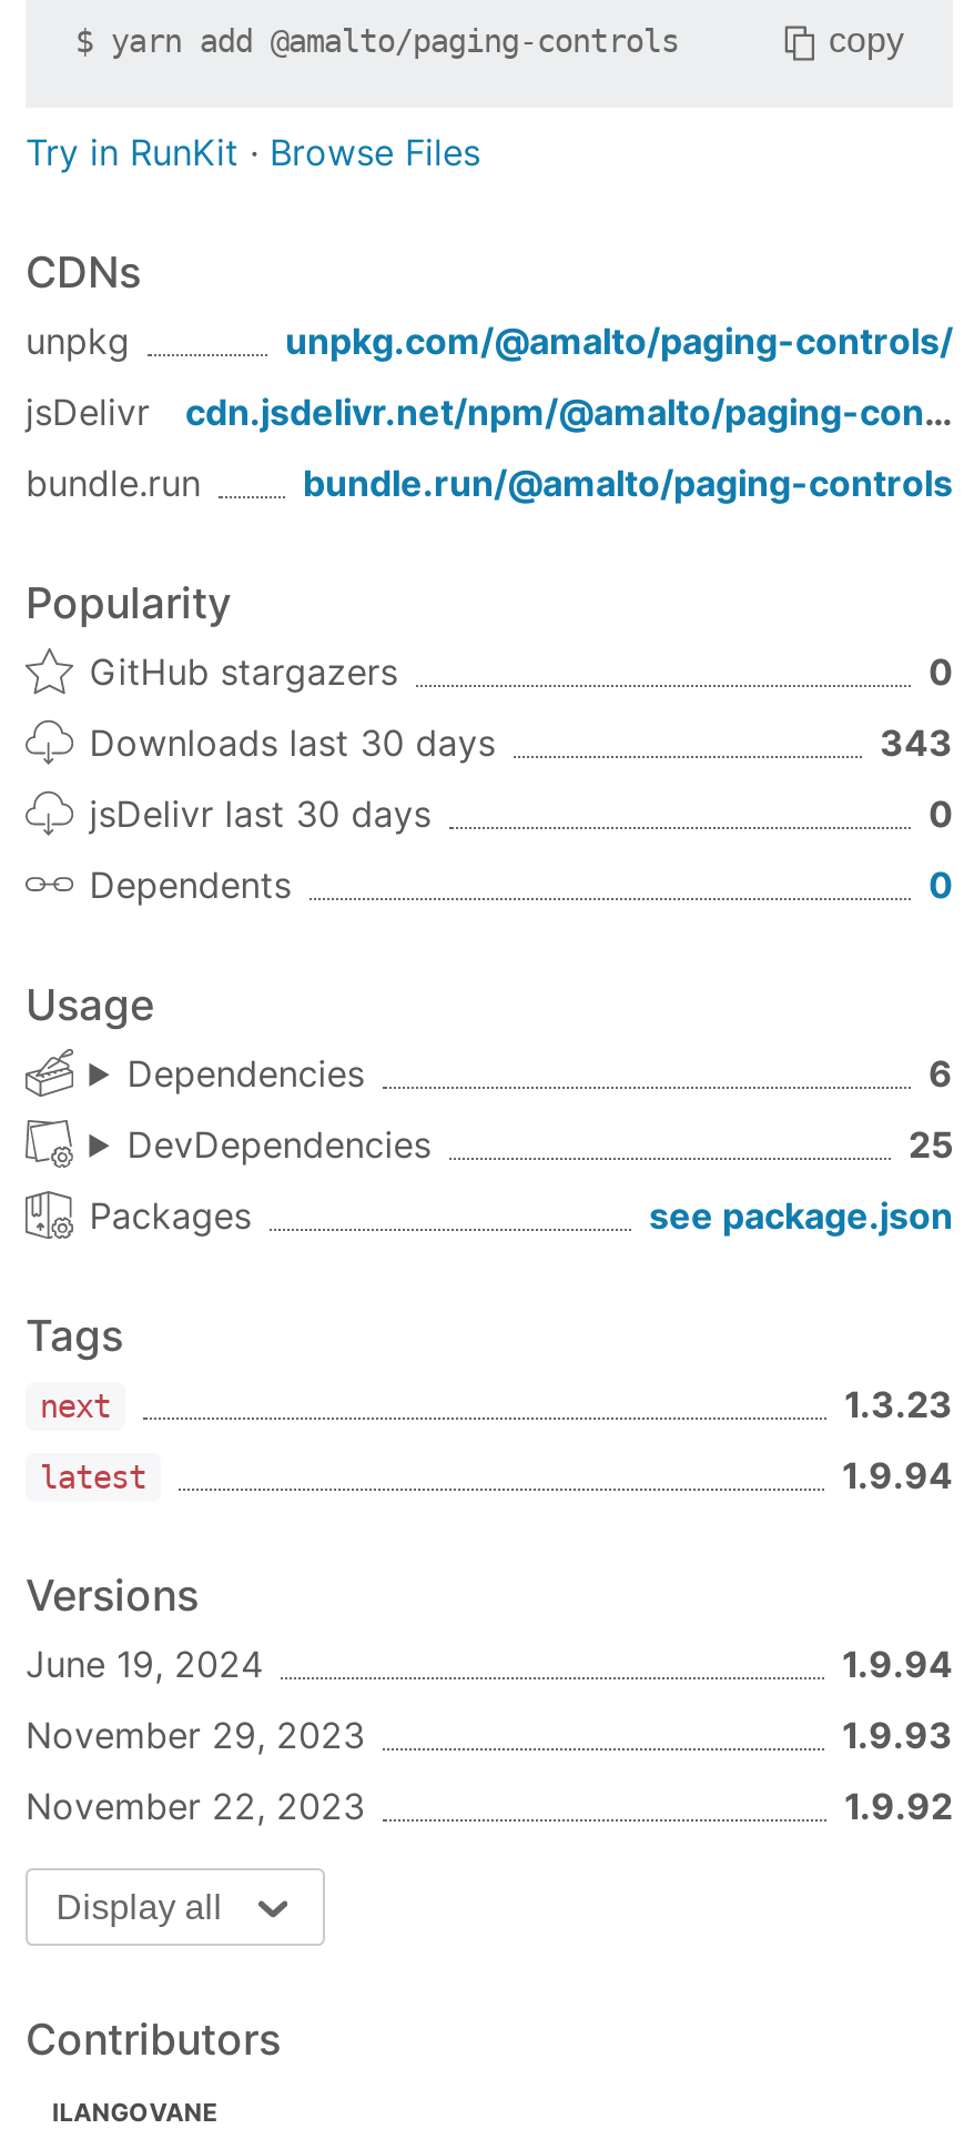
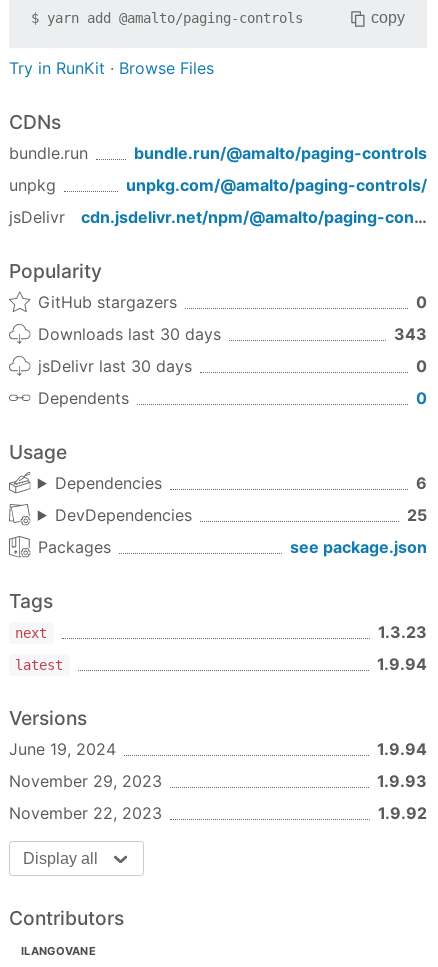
moved down: unpkg | unpkg.com/@amalto/paging-controls/ | jsDelivr

moved up: bundle.run | bundle.run/@amalto/paging-controls
